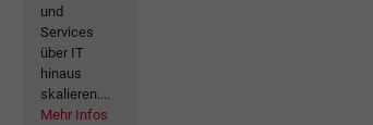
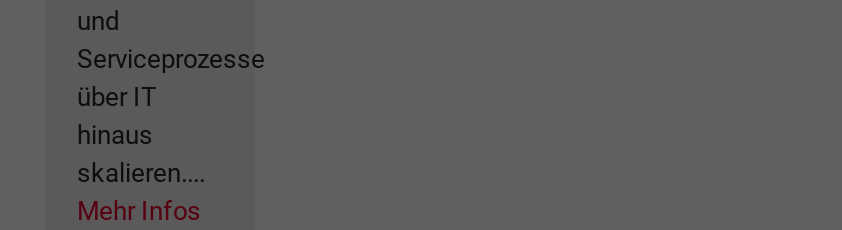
- Services
+ Serviceprozesse
